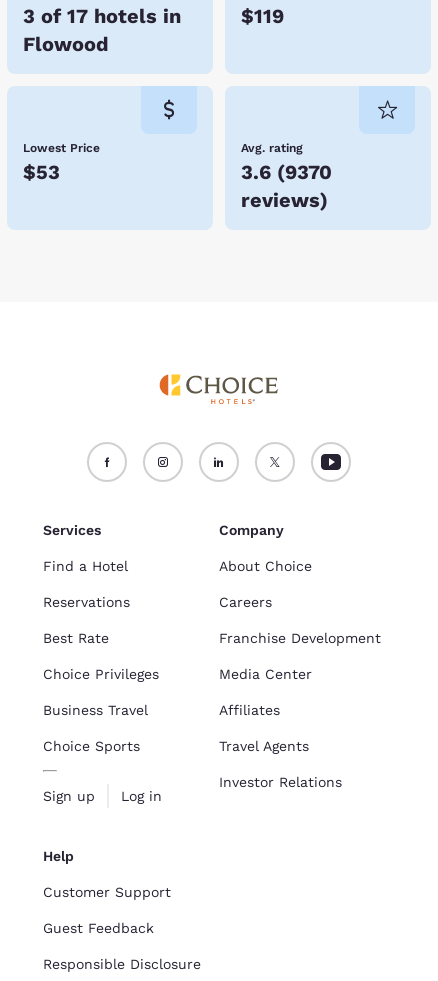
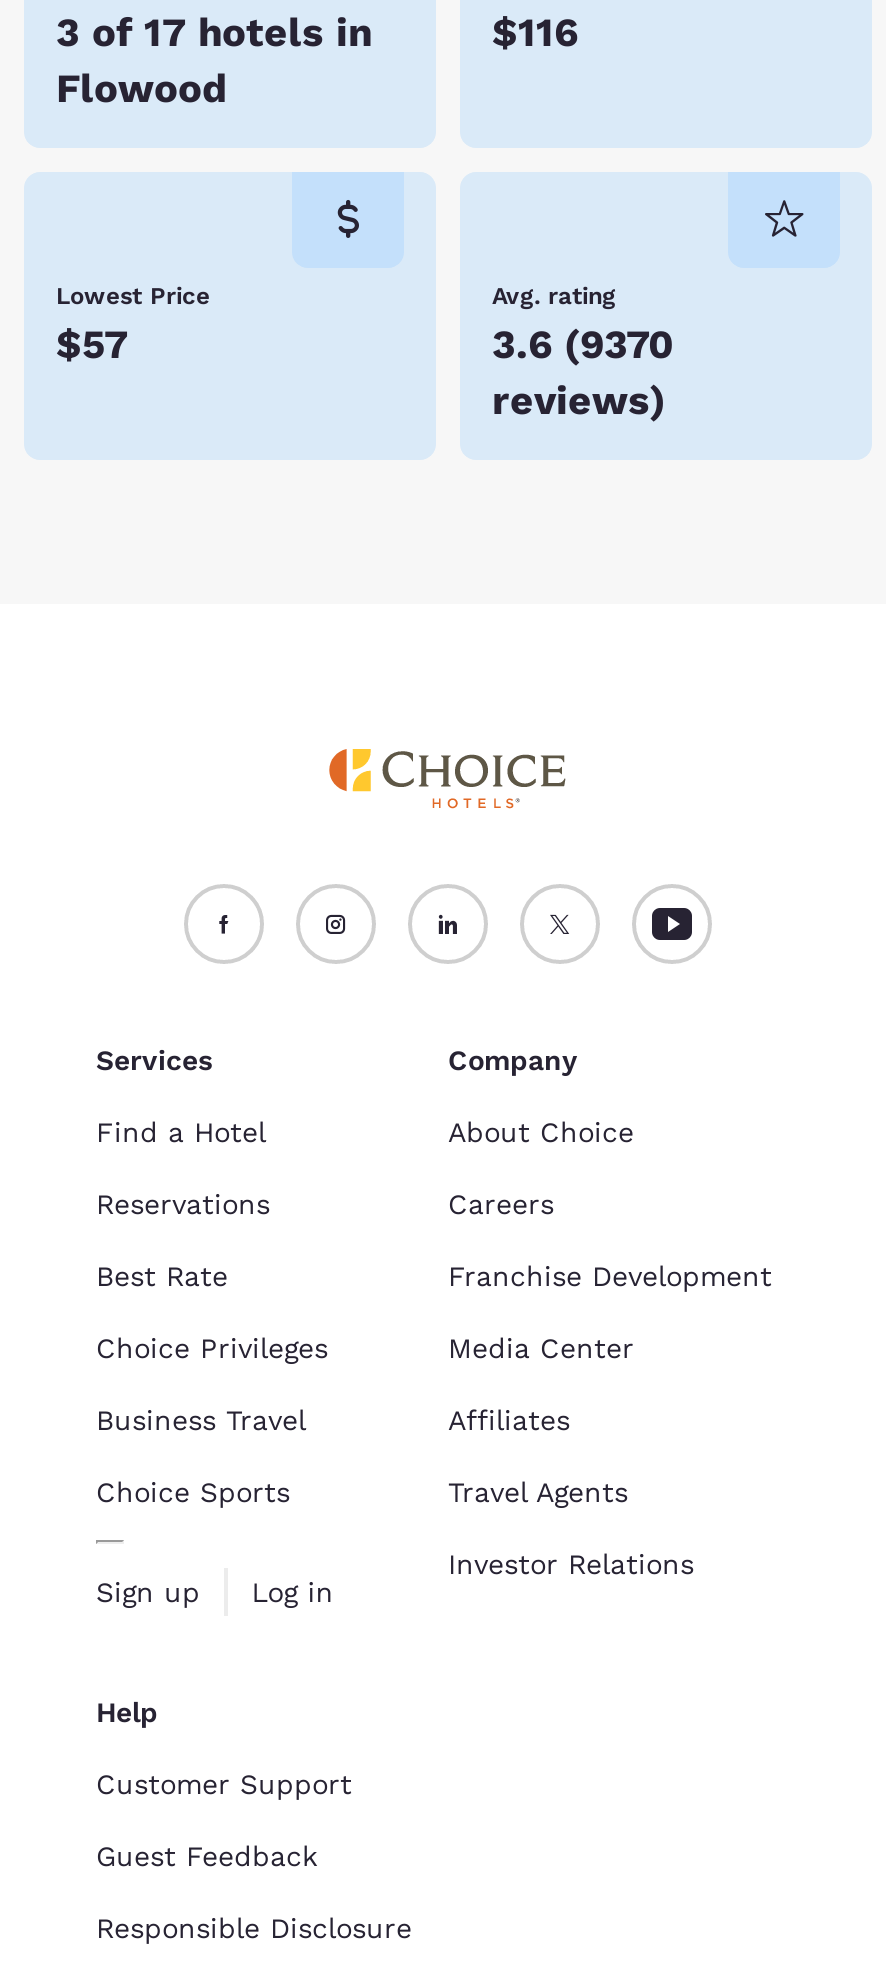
- $119
+ $116

- $53
+ $57
